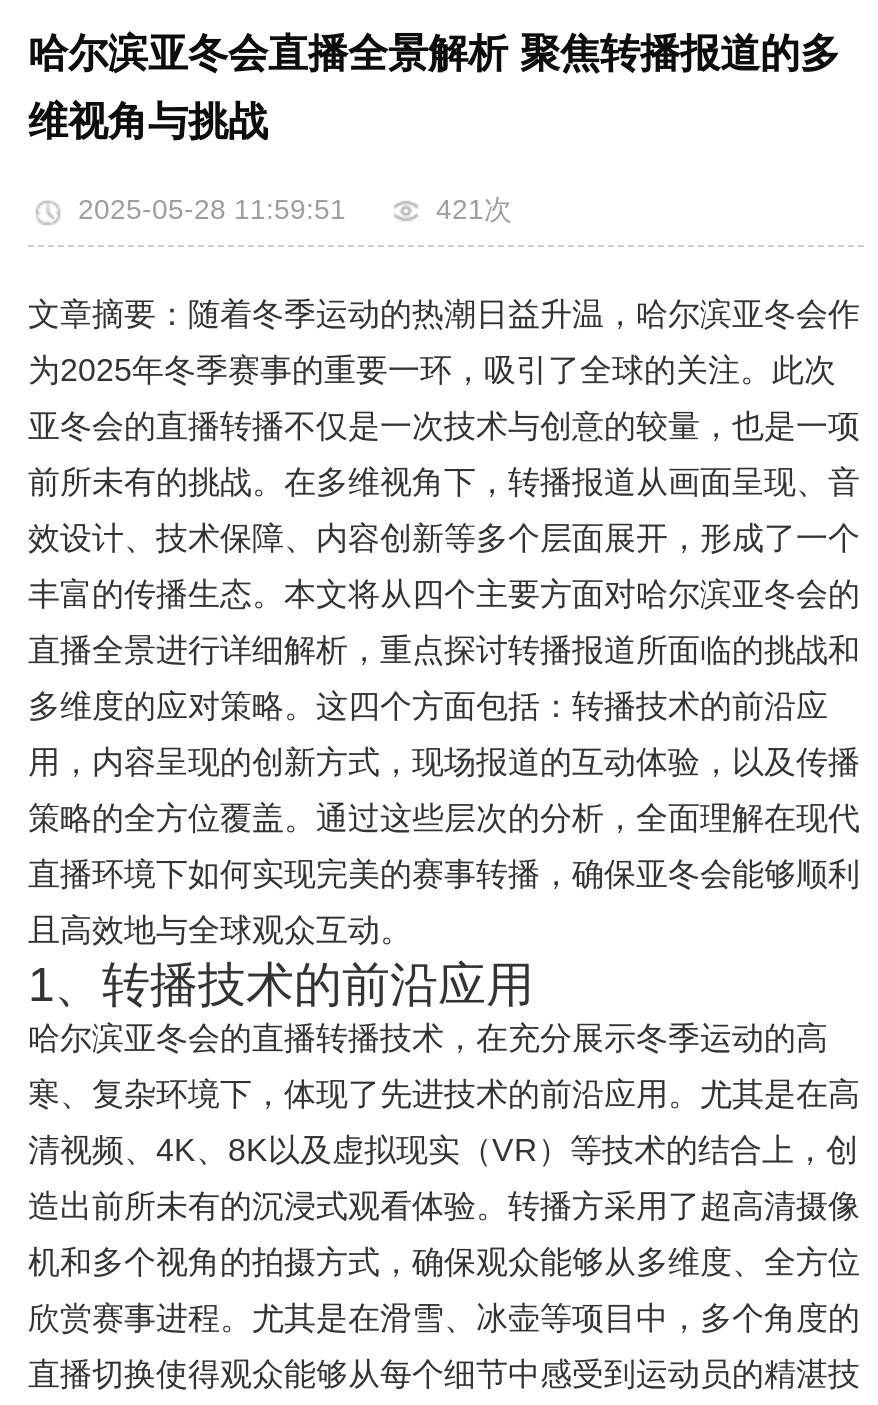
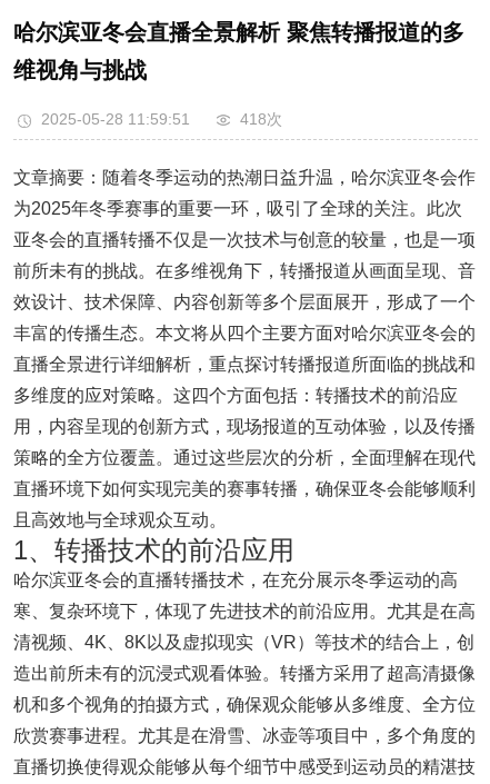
- 421次
+ 418次
